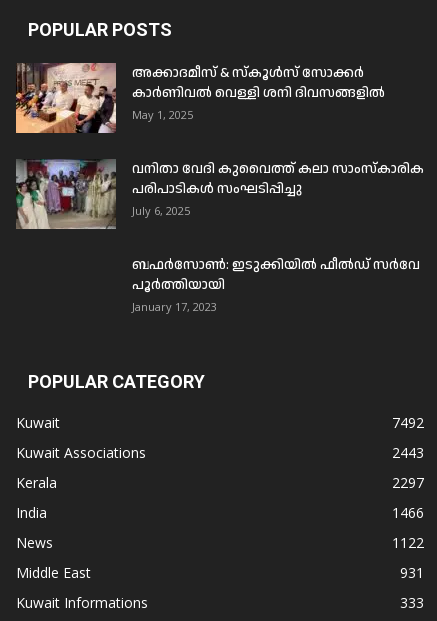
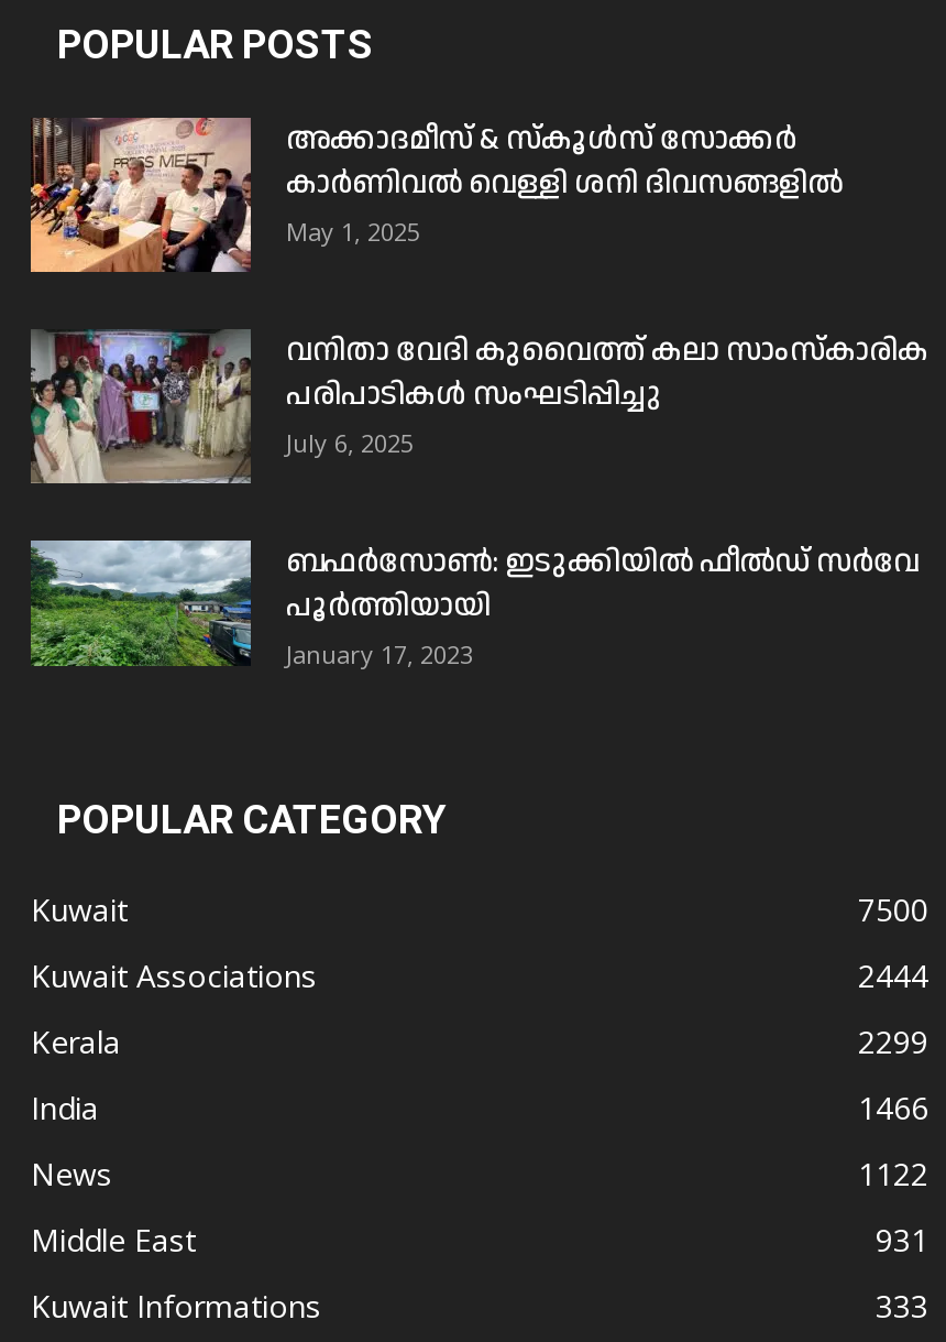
+ [image]

- 7492
+ 7500

- 2443
+ 2444

- 2297
+ 2299
